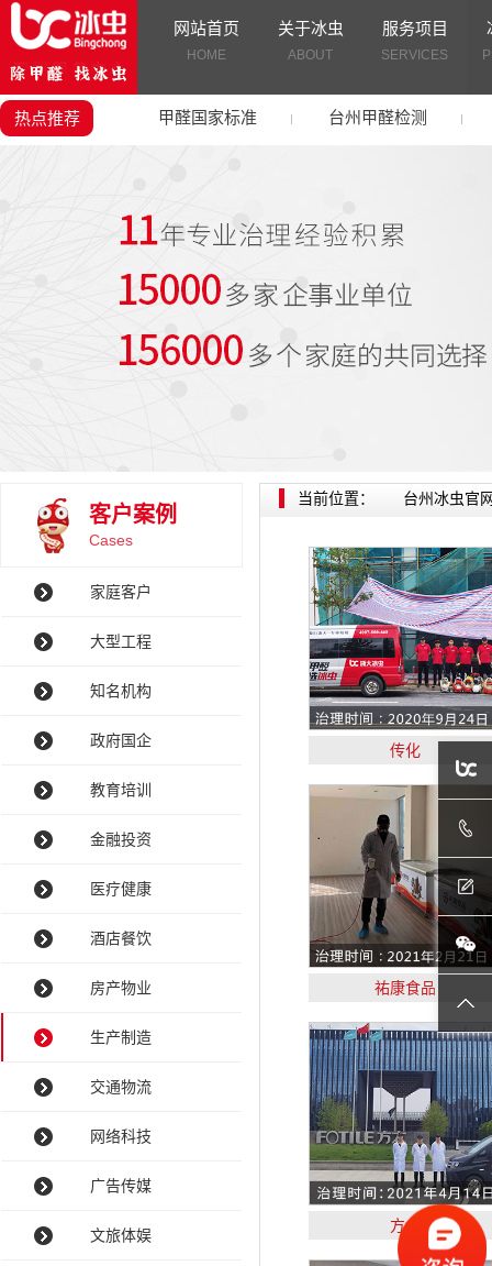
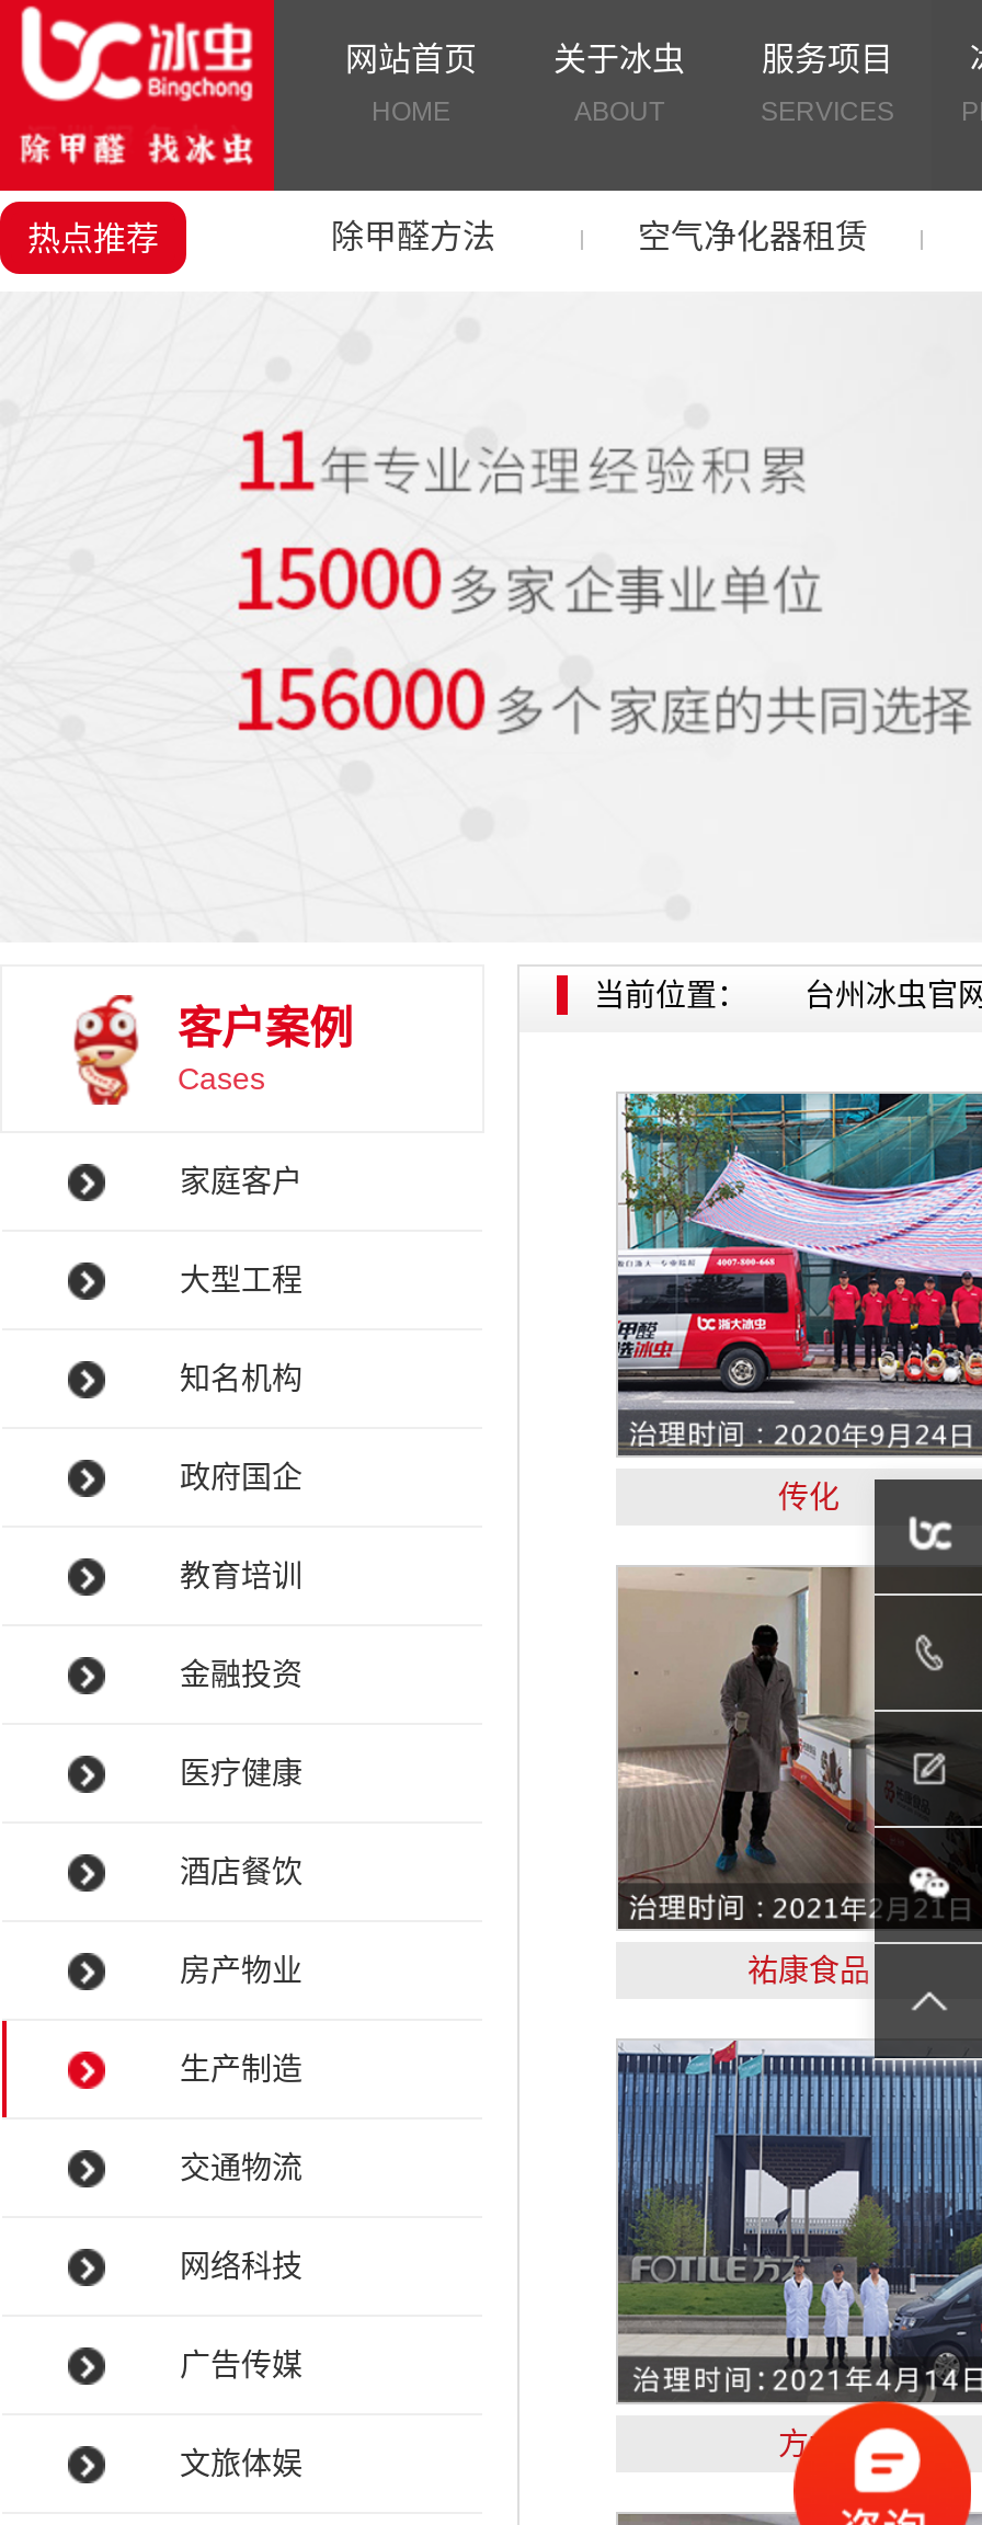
- 甲醛国家标准
- 台州甲醛检测
+ 除甲醛方法
+ 空气净化器租赁
